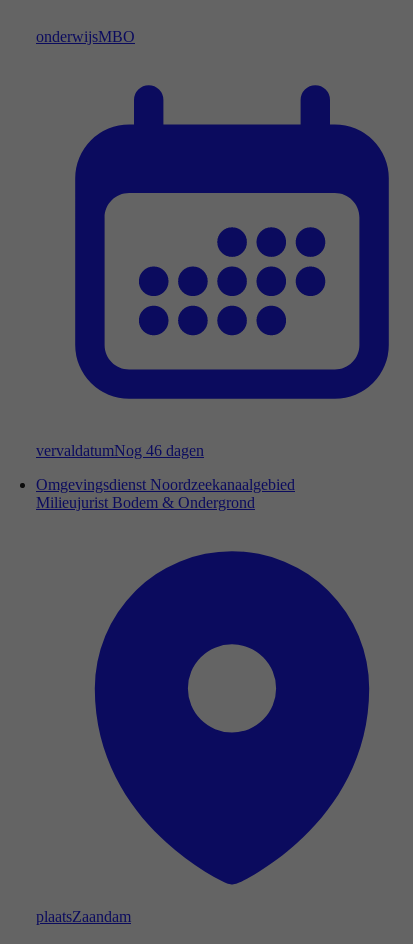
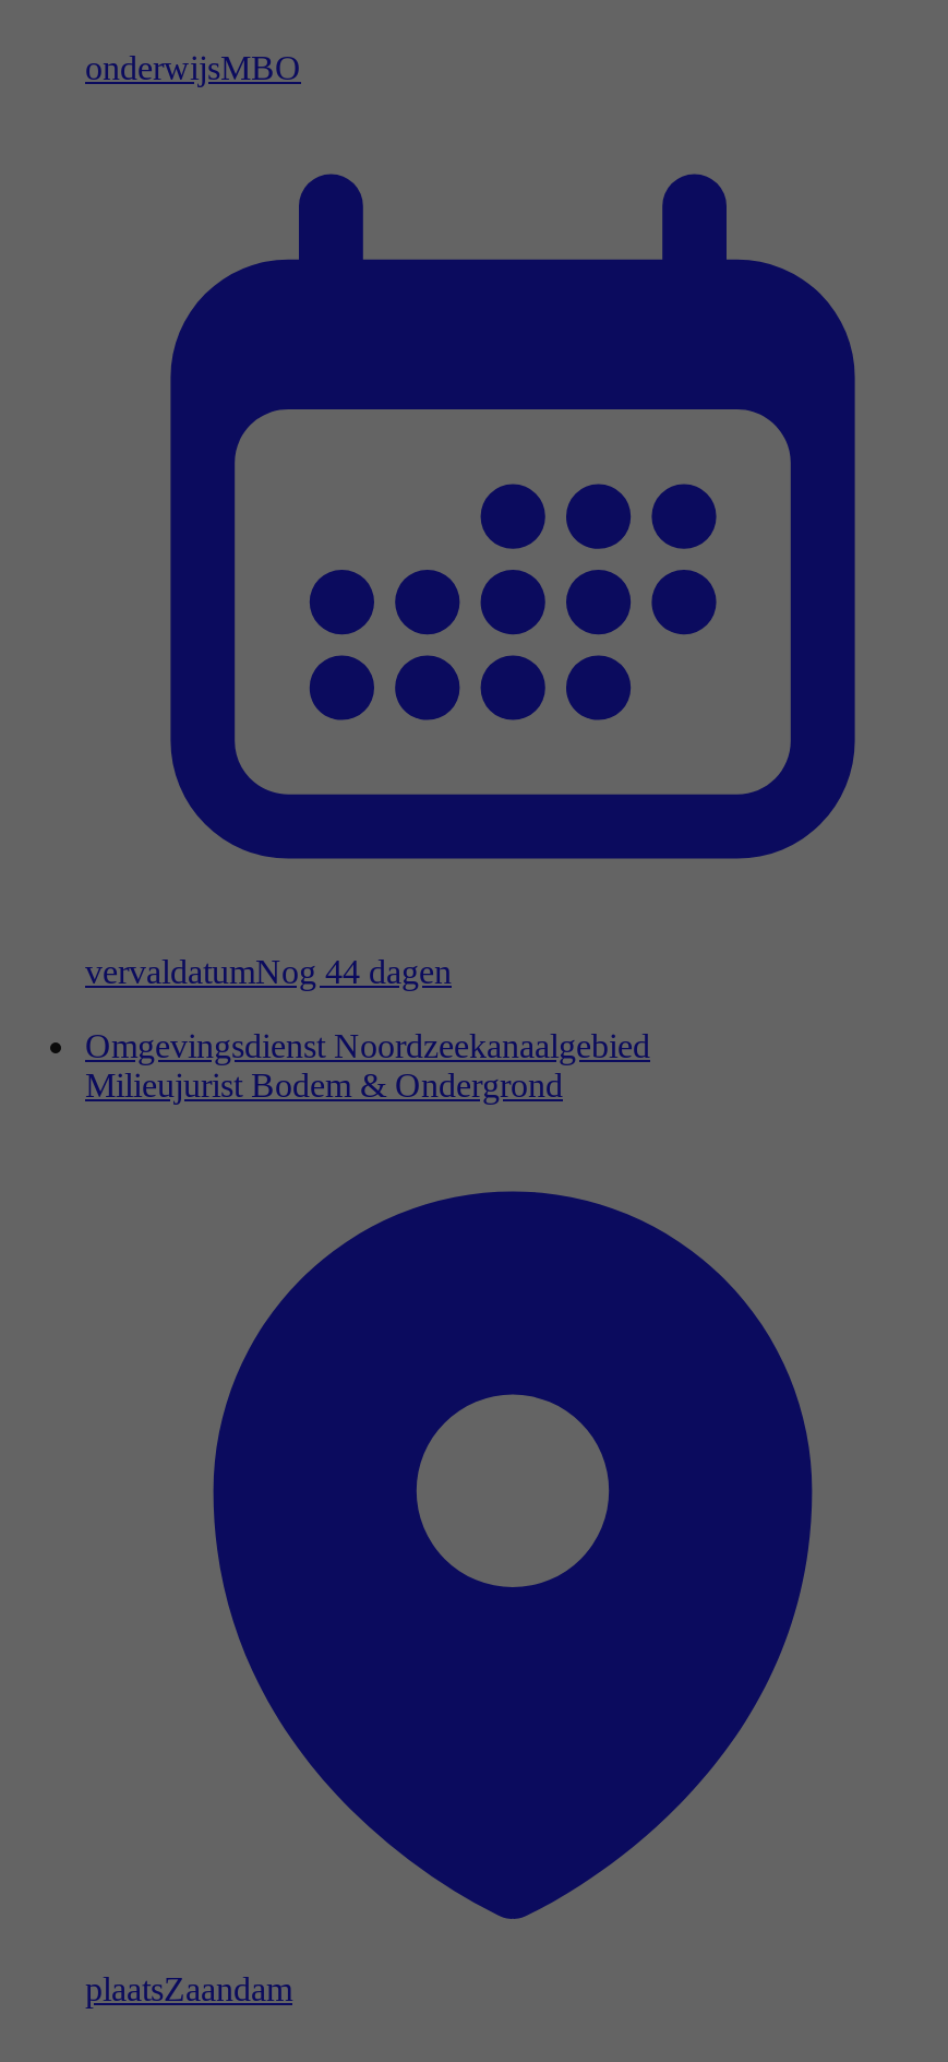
- vervaldatumNog 46 dagen
+ vervaldatumNog 44 dagen
